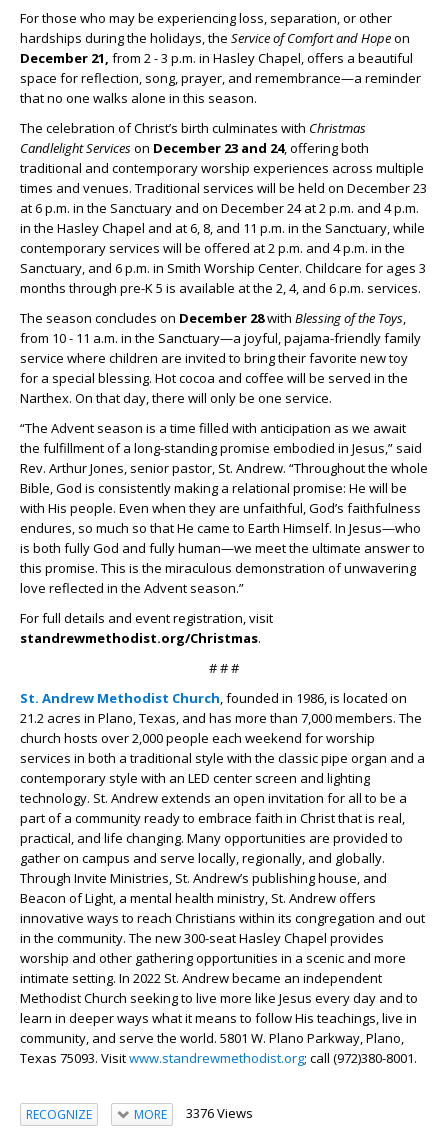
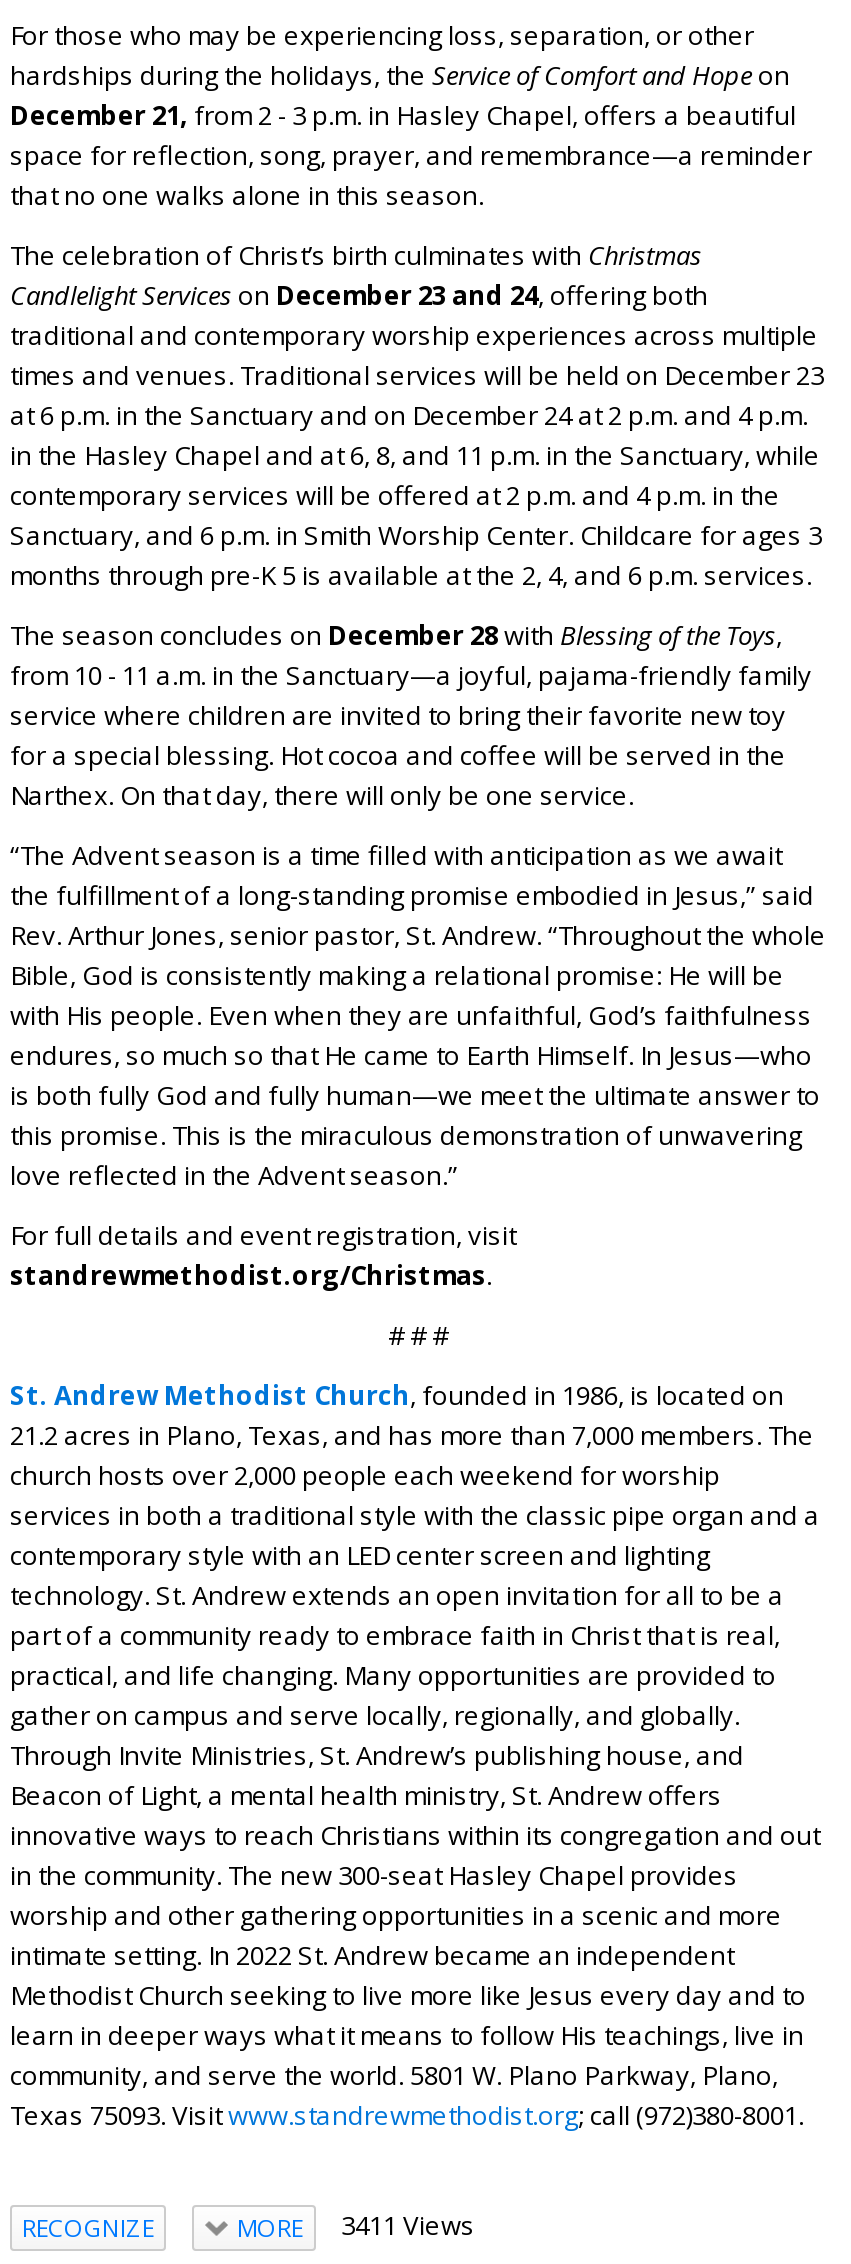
- MORE 3376 Views
+ MORE 3411 Views
